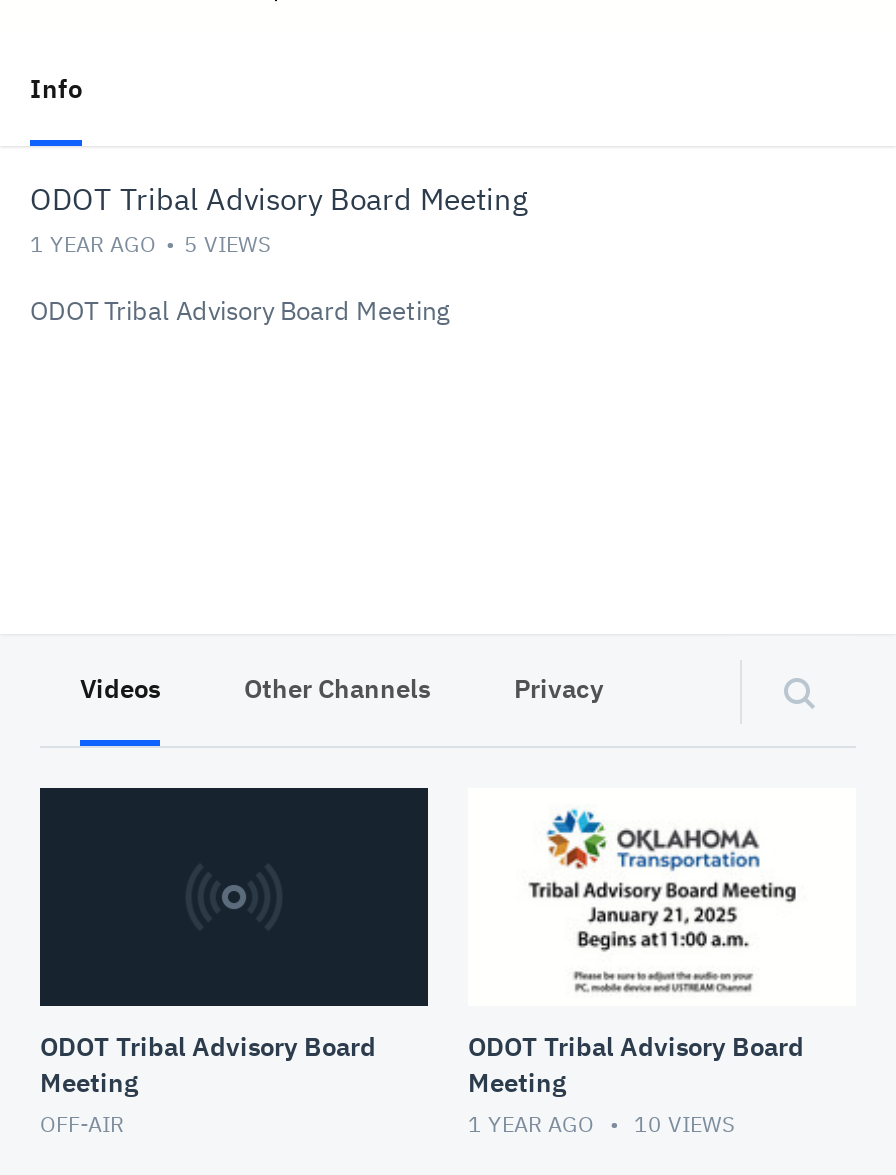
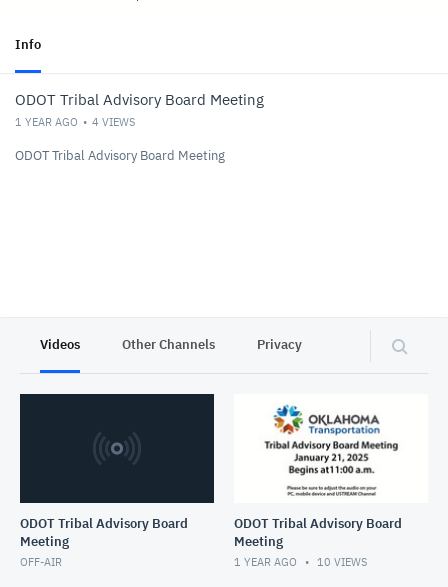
- 1 YEAR AGO 5 VIEWS
+ 1 YEAR AGO 4 VIEWS
